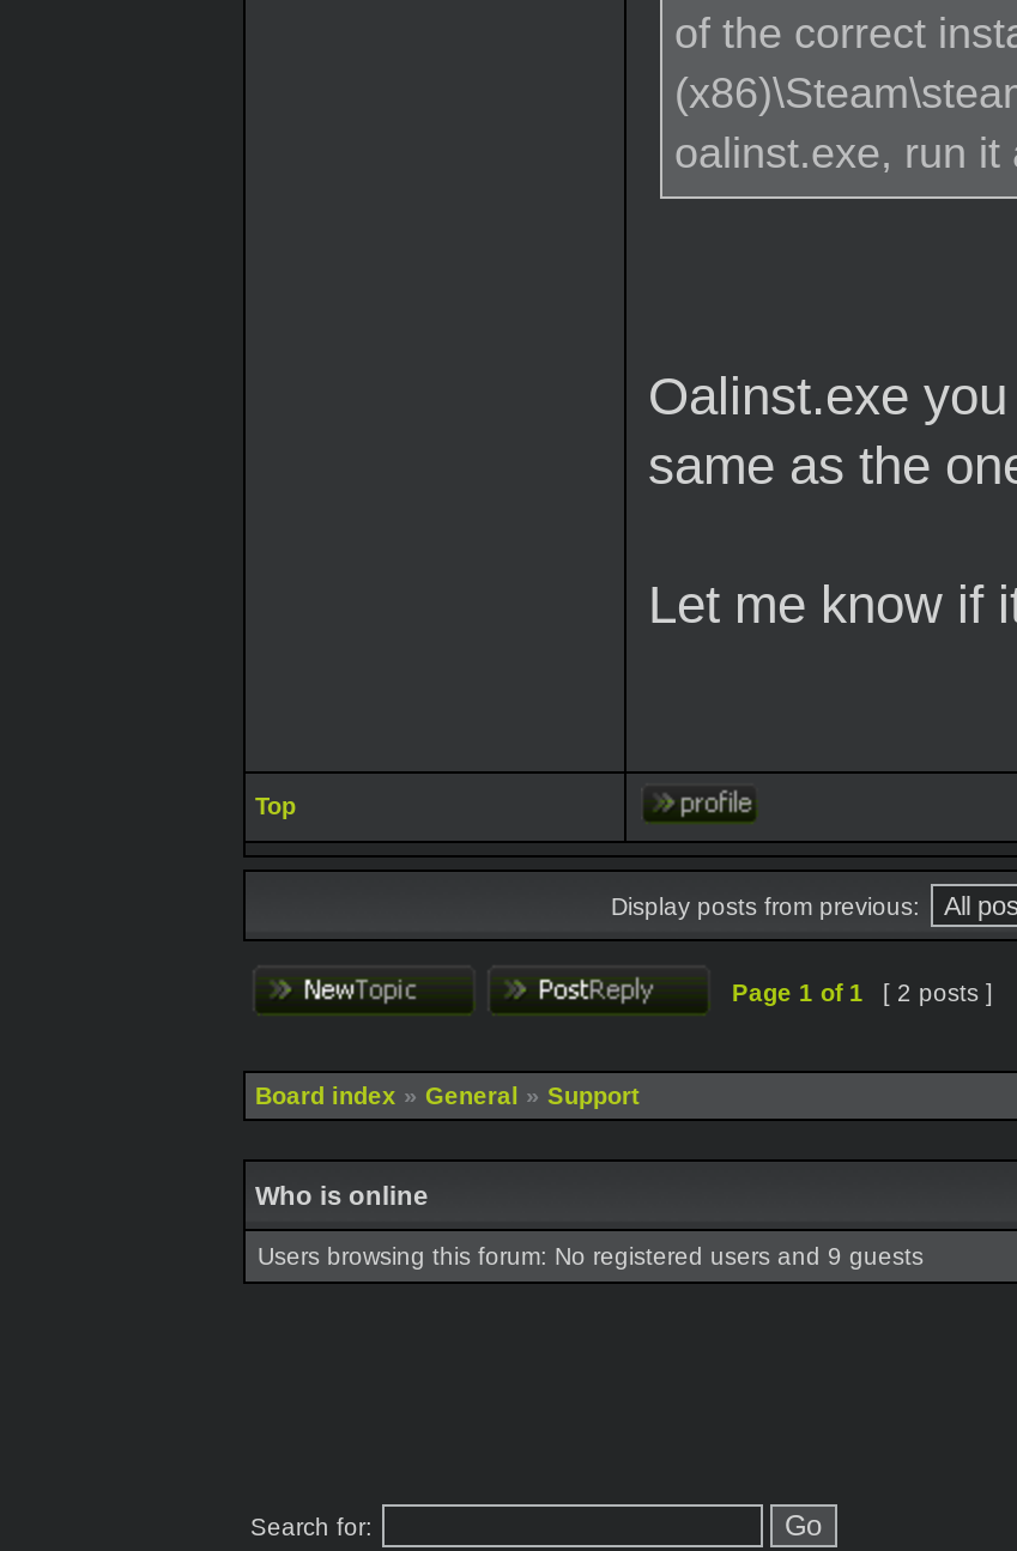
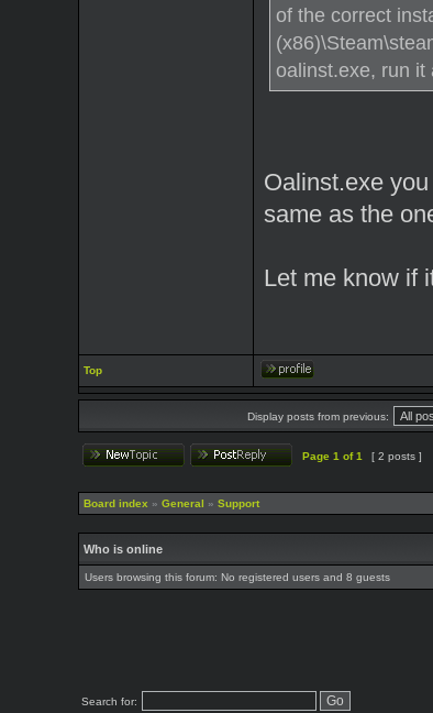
- Users browsing this forum: No registered users and 9 guests
+ Users browsing this forum: No registered users and 8 guests
